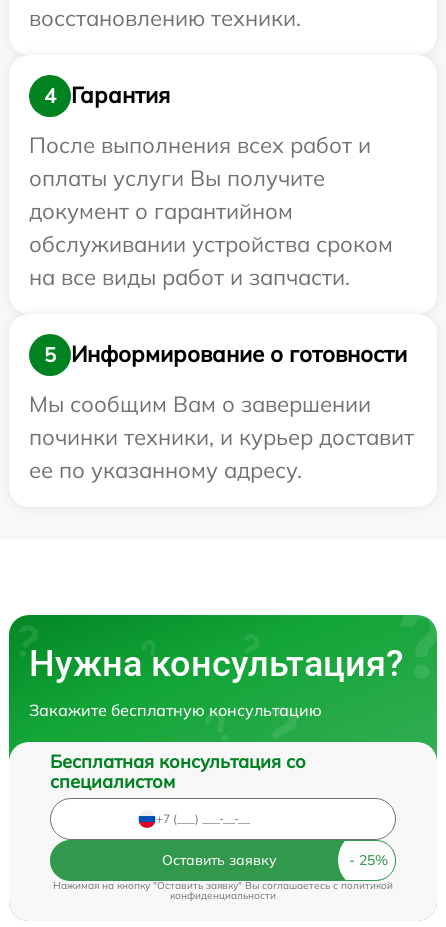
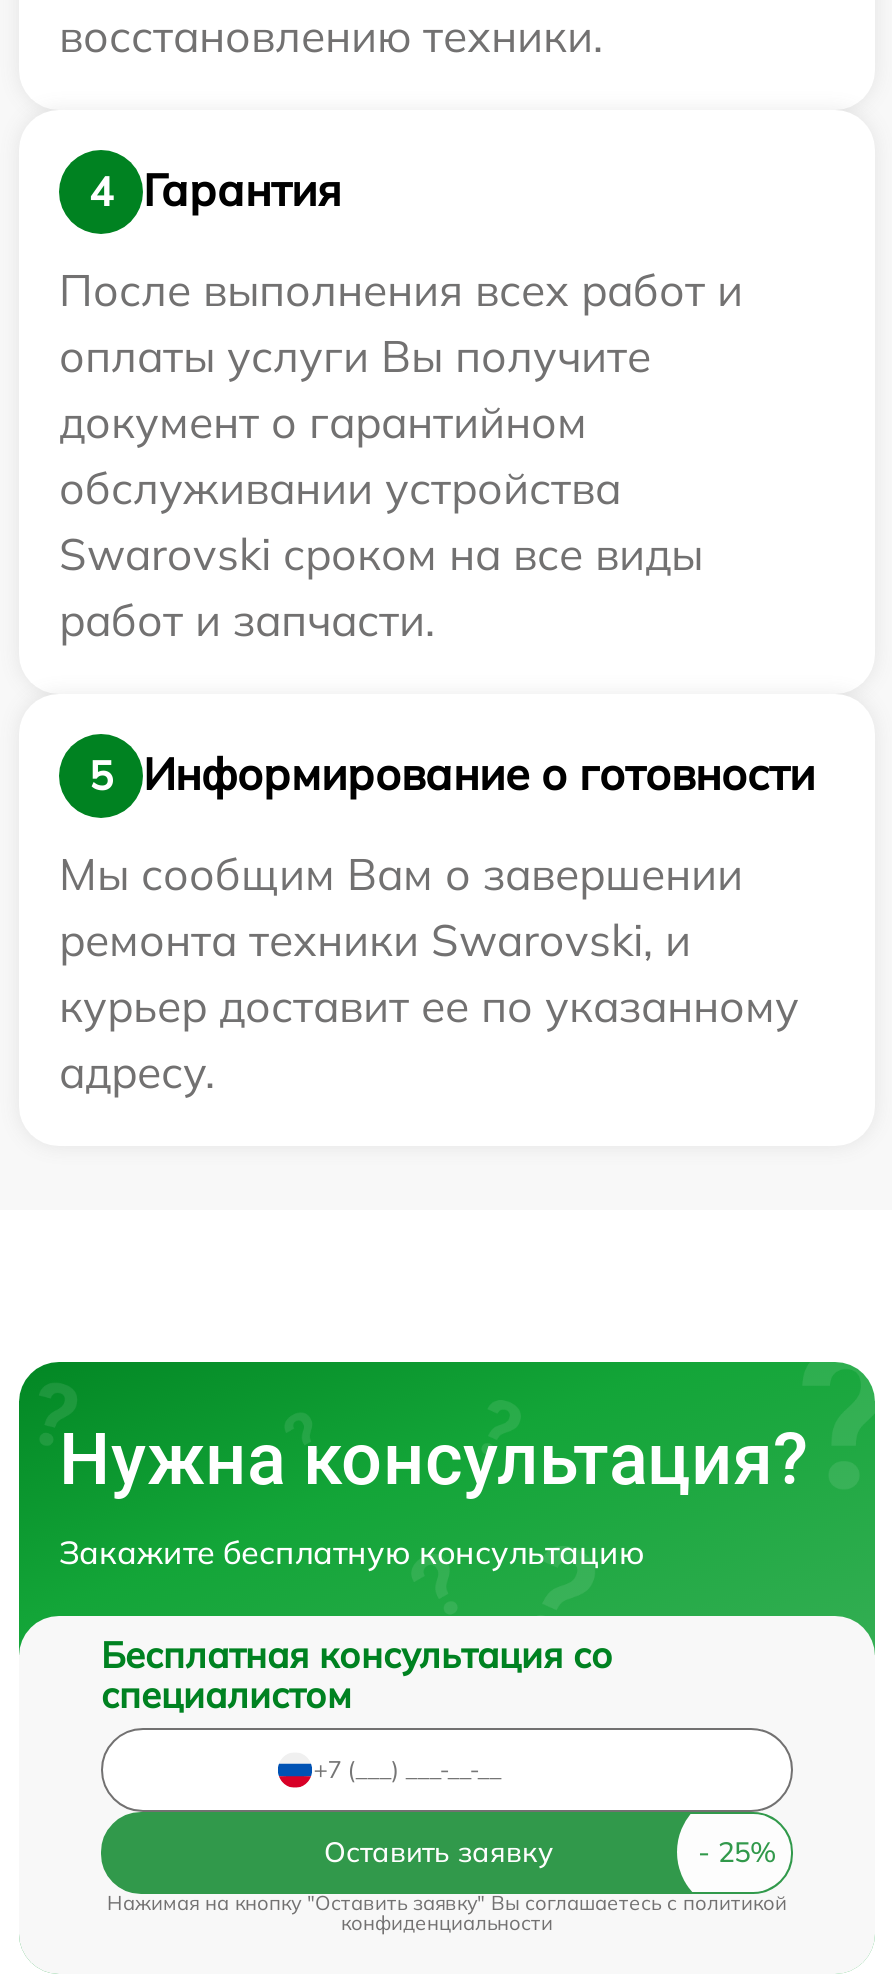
- обслуживании устройства сроком
- на все виды работ и запчасти.
+ обслуживании устройства
+ Swarovski сроком на все виды
+ работ и запчасти.

- починки техники, и курьер доставит
- ее по указанному адресу.
+ ремонта техники Swarovski, и
+ курьер доставит ее по указанному
+ адресу.
